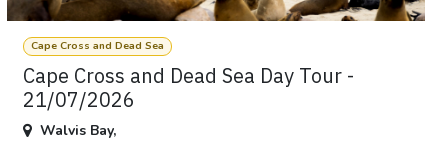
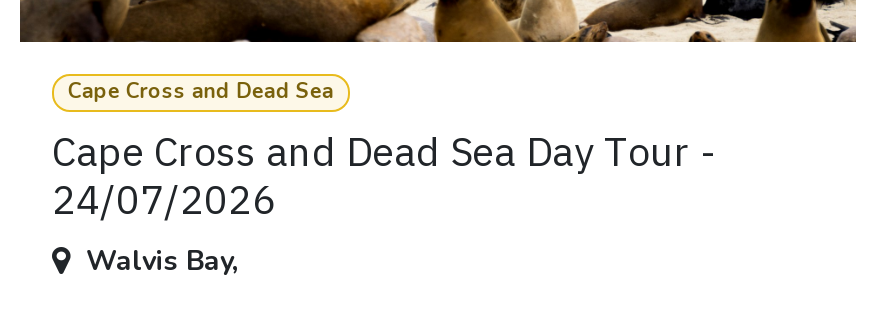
- 21/07/2026
+ 24/07/2026
